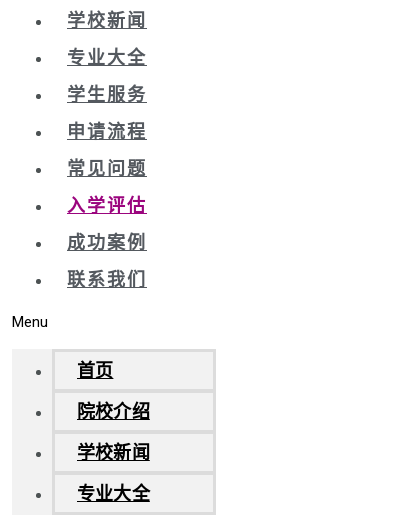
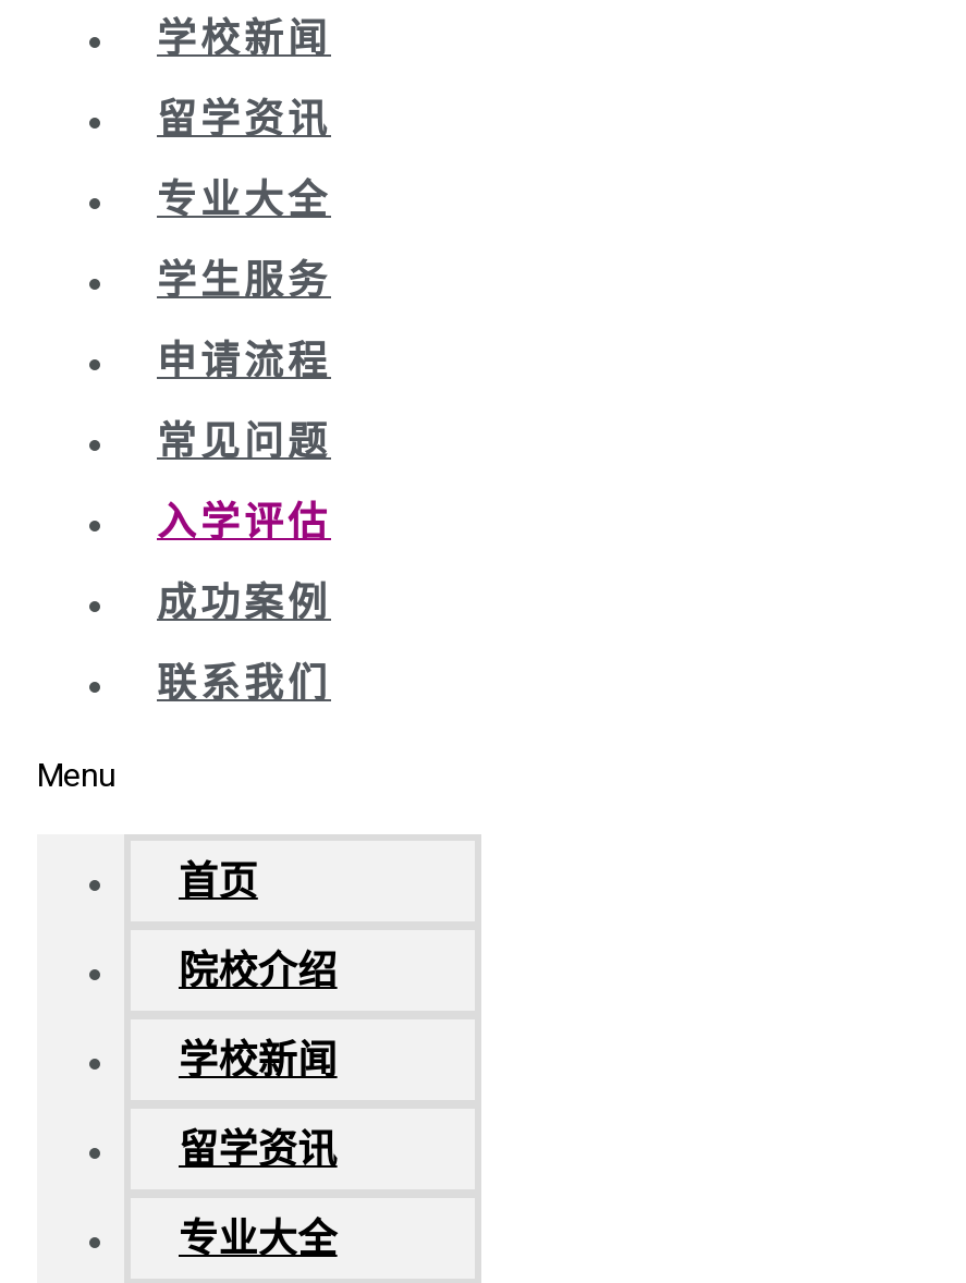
+ 留学资讯

+ 留学资讯
